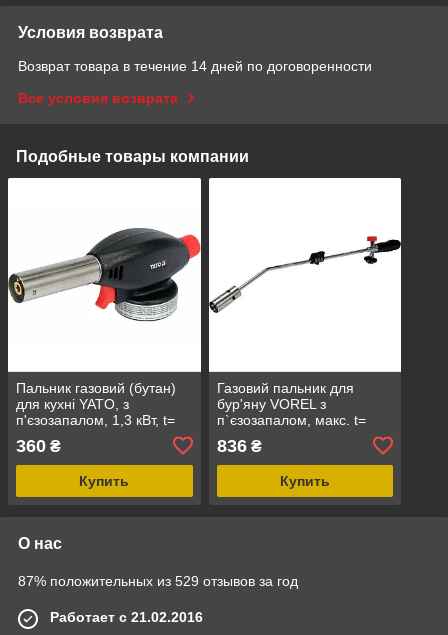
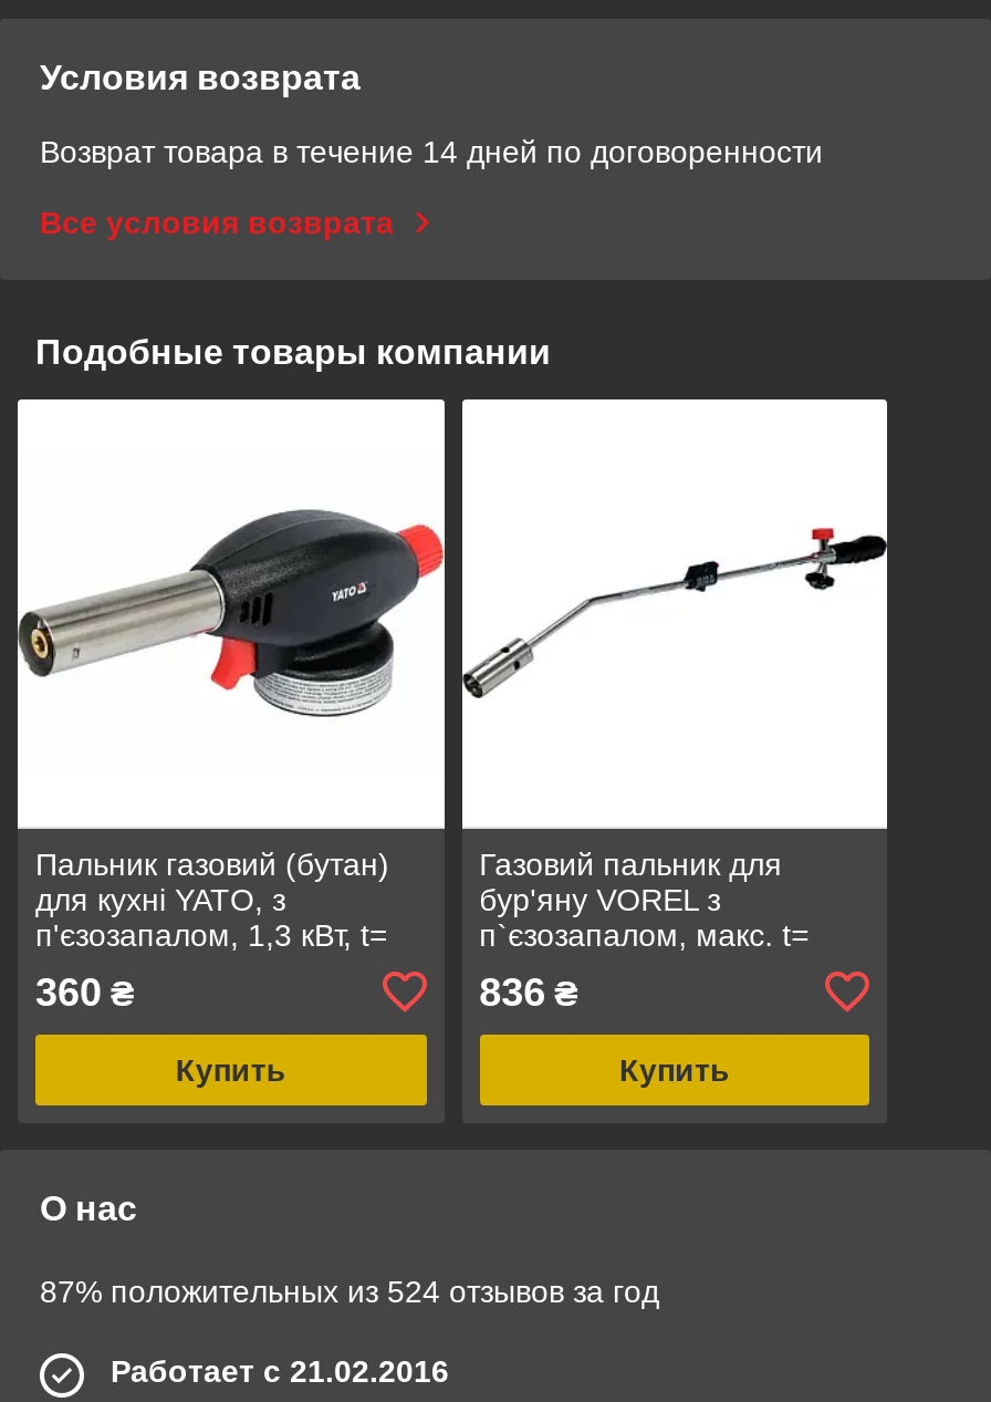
- 87% положительных из 529 отзывов за год
+ 87% положительных из 524 отзывов за год
